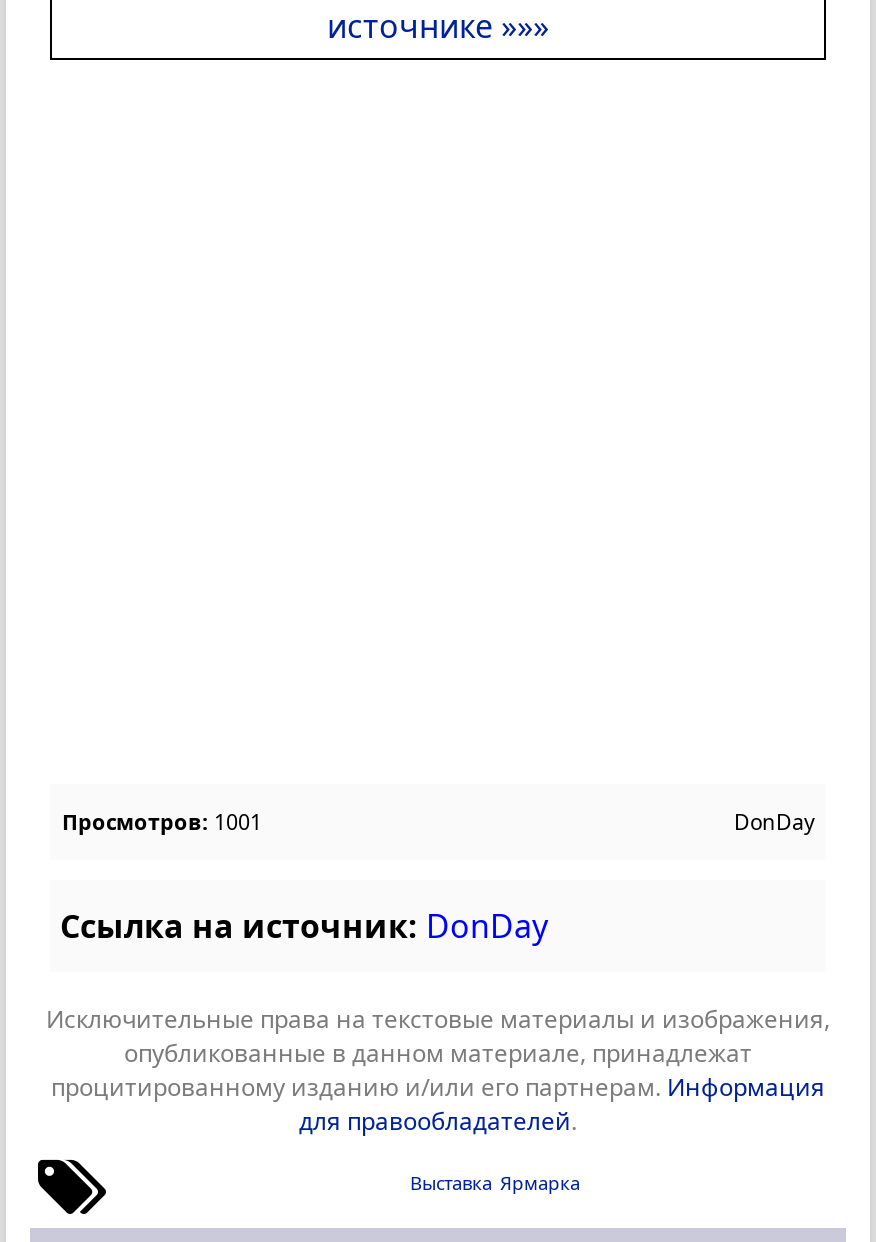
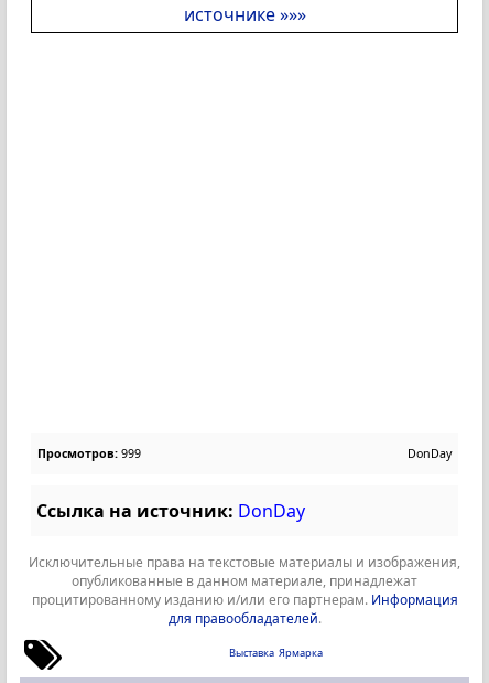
- Просмотров: 1001
+ Просмотров: 999
